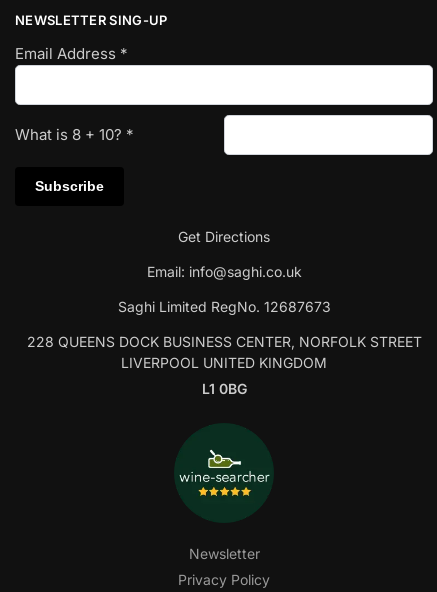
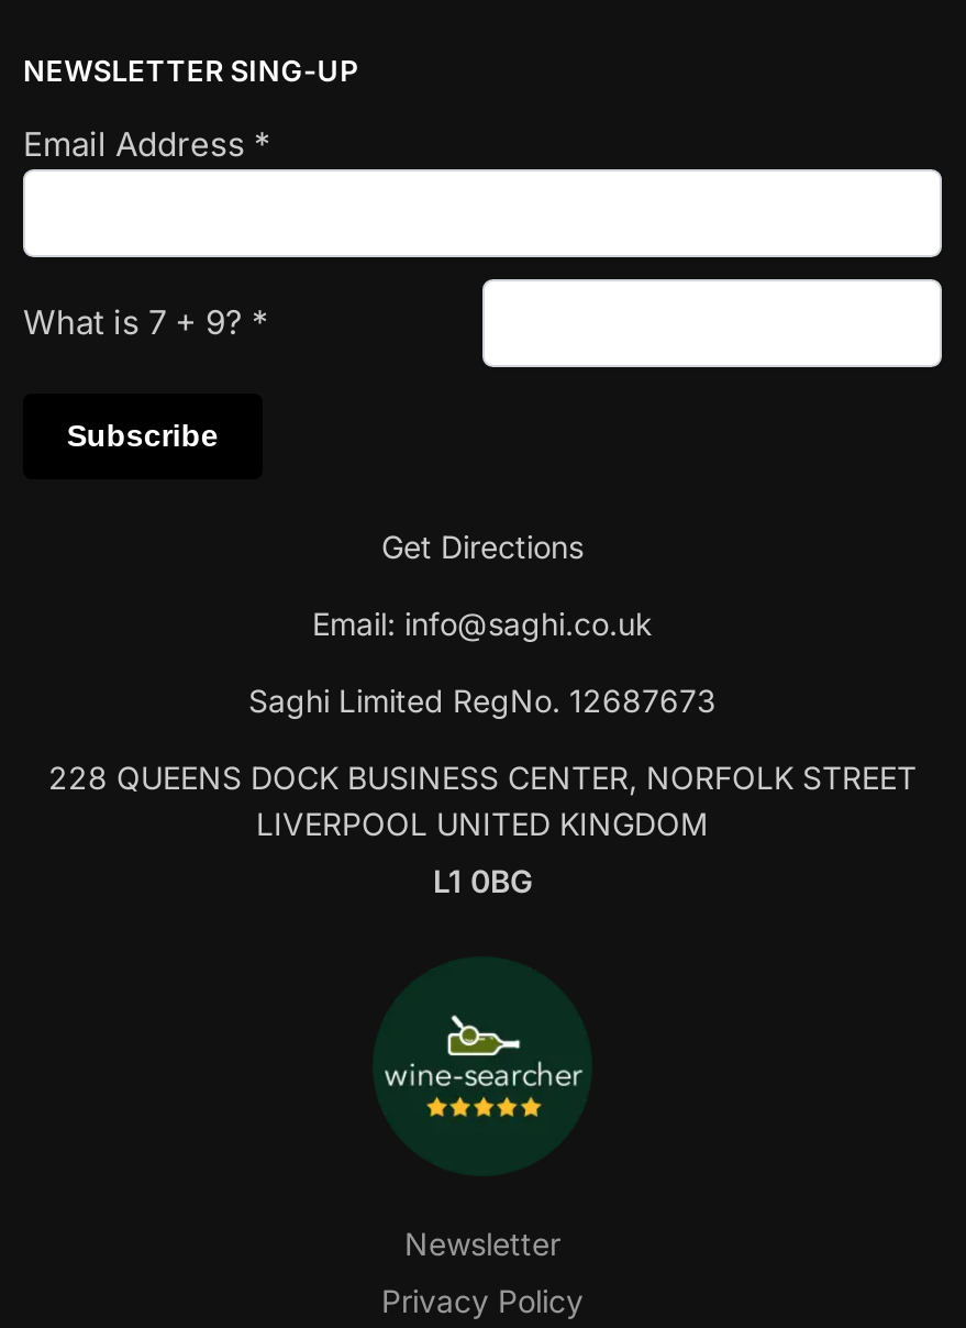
- What is 8 + 10? *
+ What is 7 + 9? *
